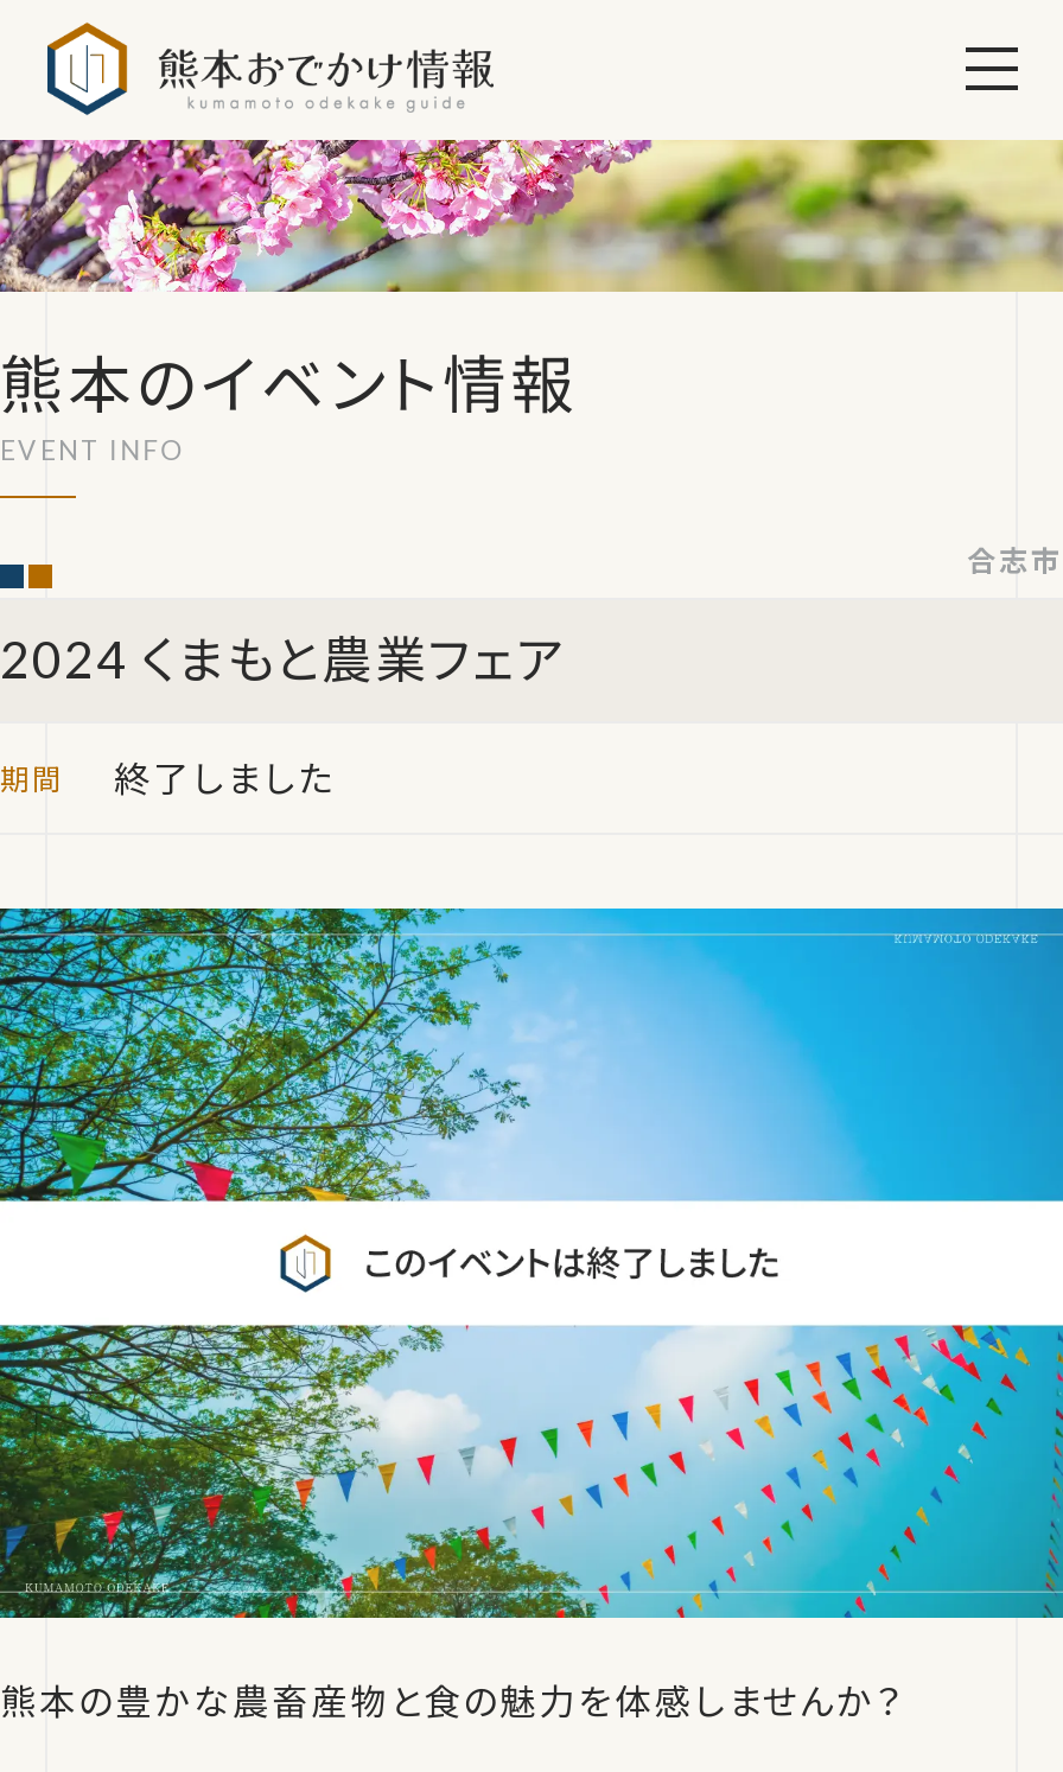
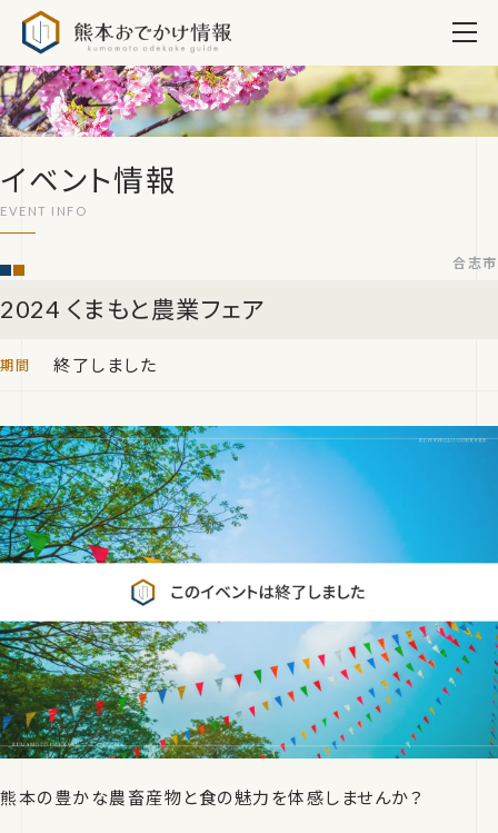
- 熊本のイベント情報
+ イベント情報
